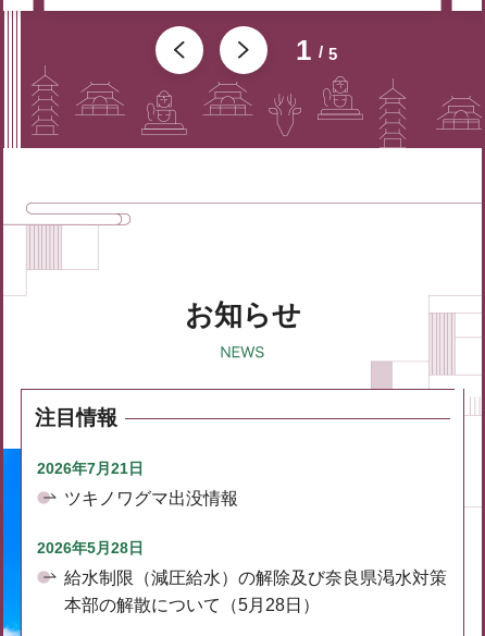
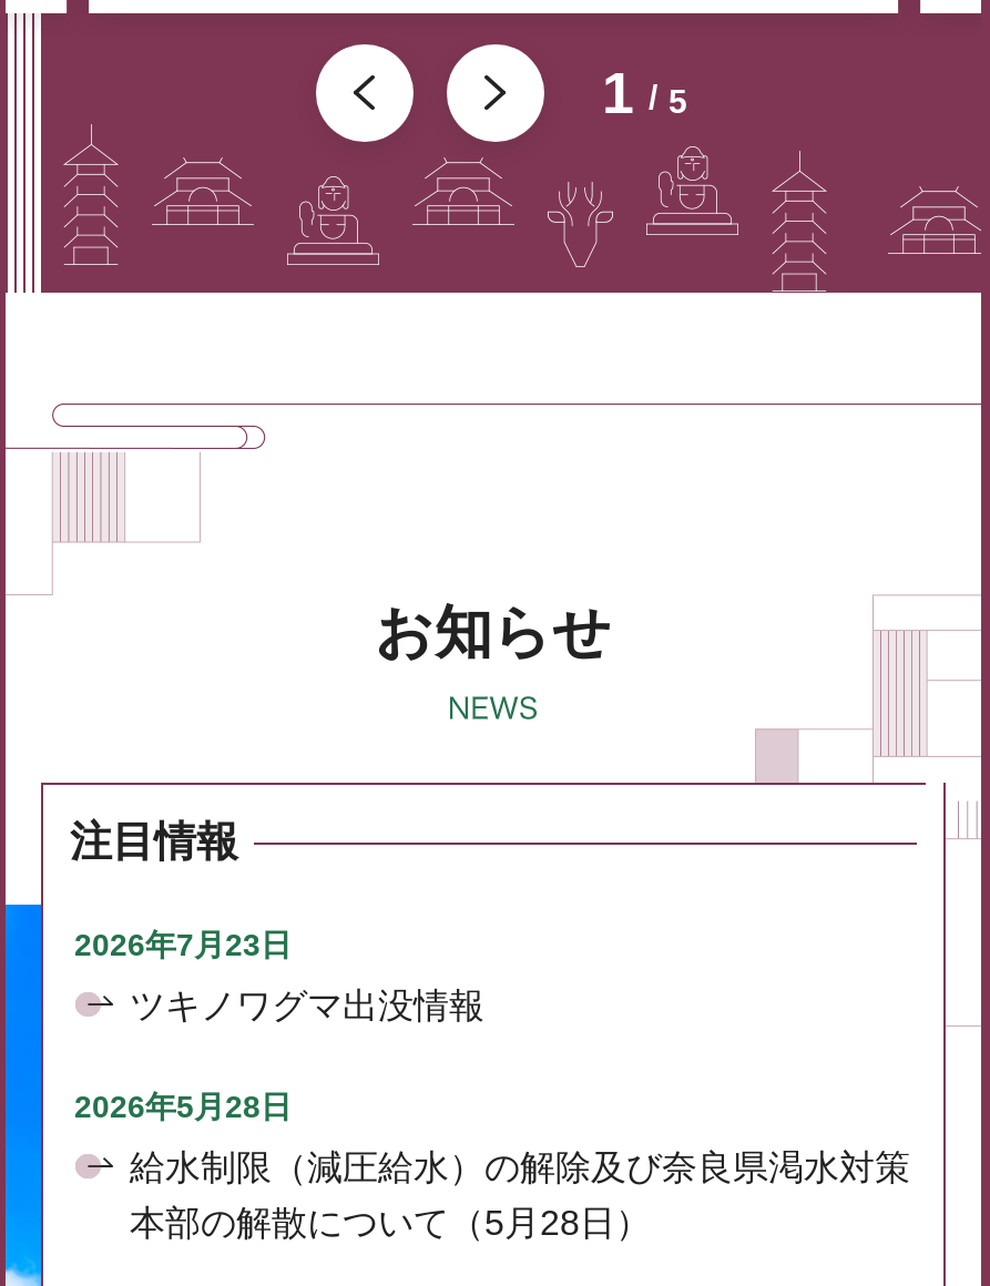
- 2026年7月21日
+ 2026年7月23日
